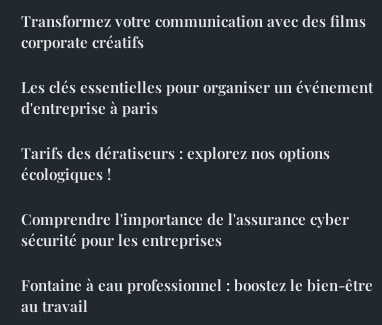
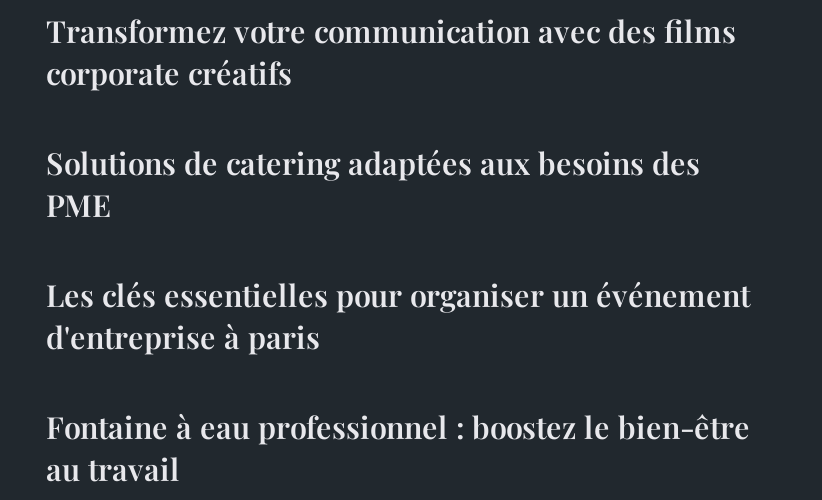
+ Solutions de catering adaptées aux besoins des
+ PME

moved down: Les clés essentielles pour organiser un événement | d'entreprise à paris

- Tarifs des dératiseurs : explorez nos options
- écologiques !
- Comprendre l'importance de l'assurance cyber
- sécurité pour les entreprises
